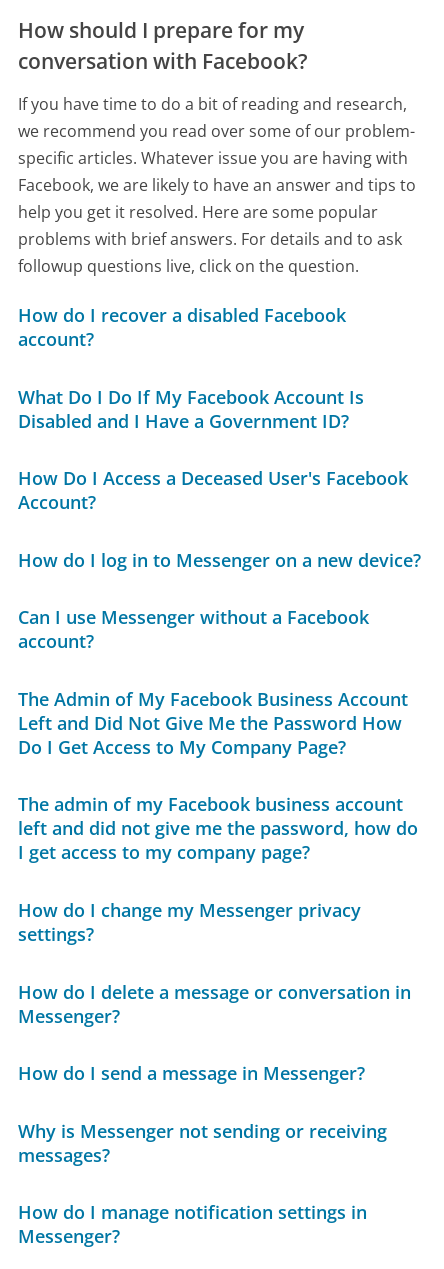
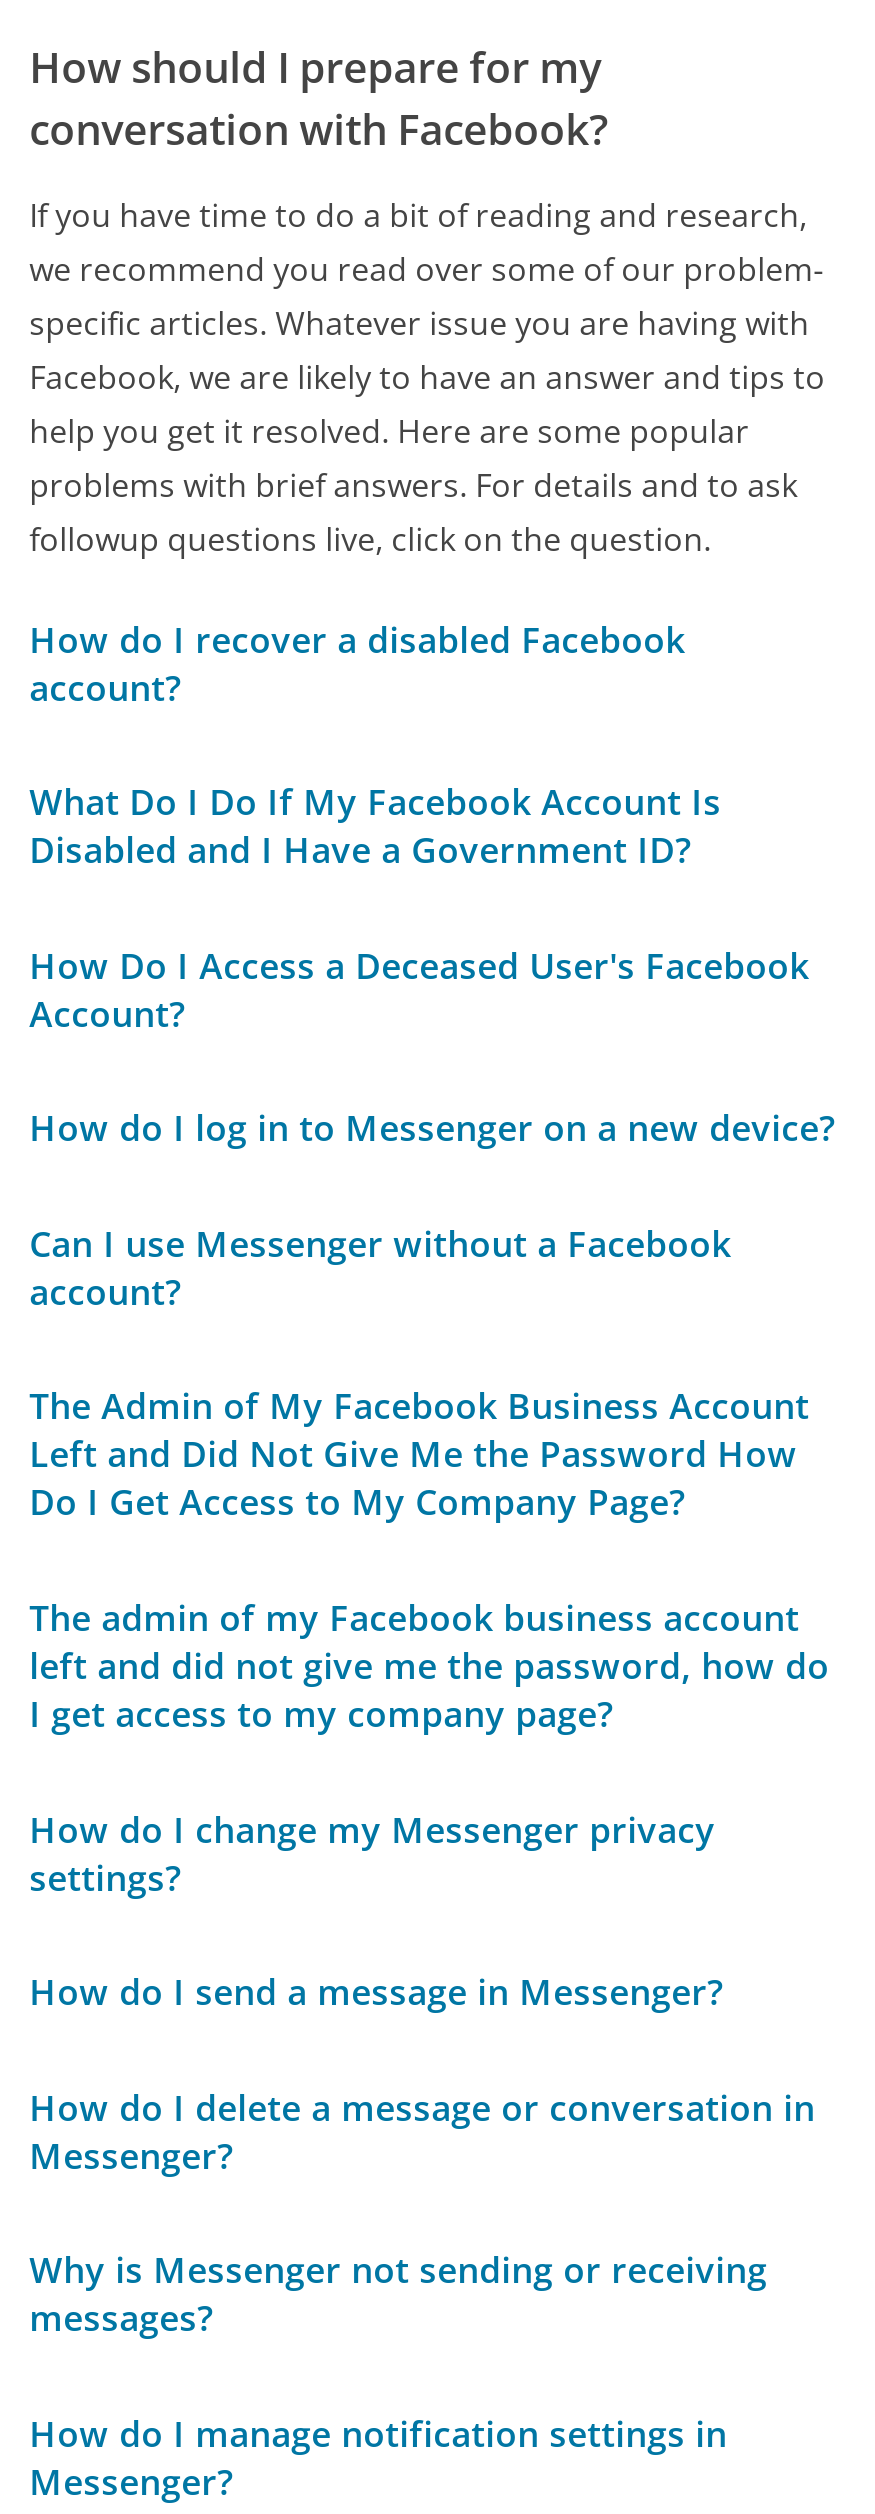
moved down: How do I delete a message or conversation in | Messenger?

moved up: How do I send a message in Messenger?
